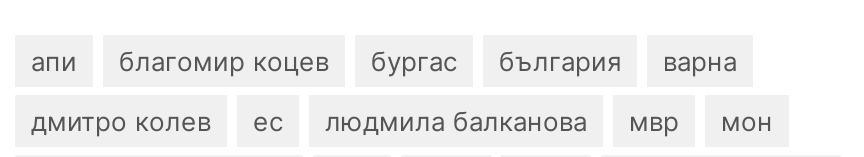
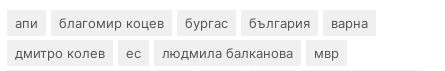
- мон
